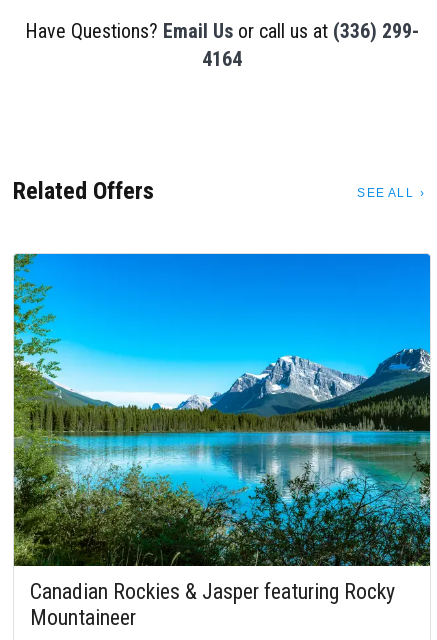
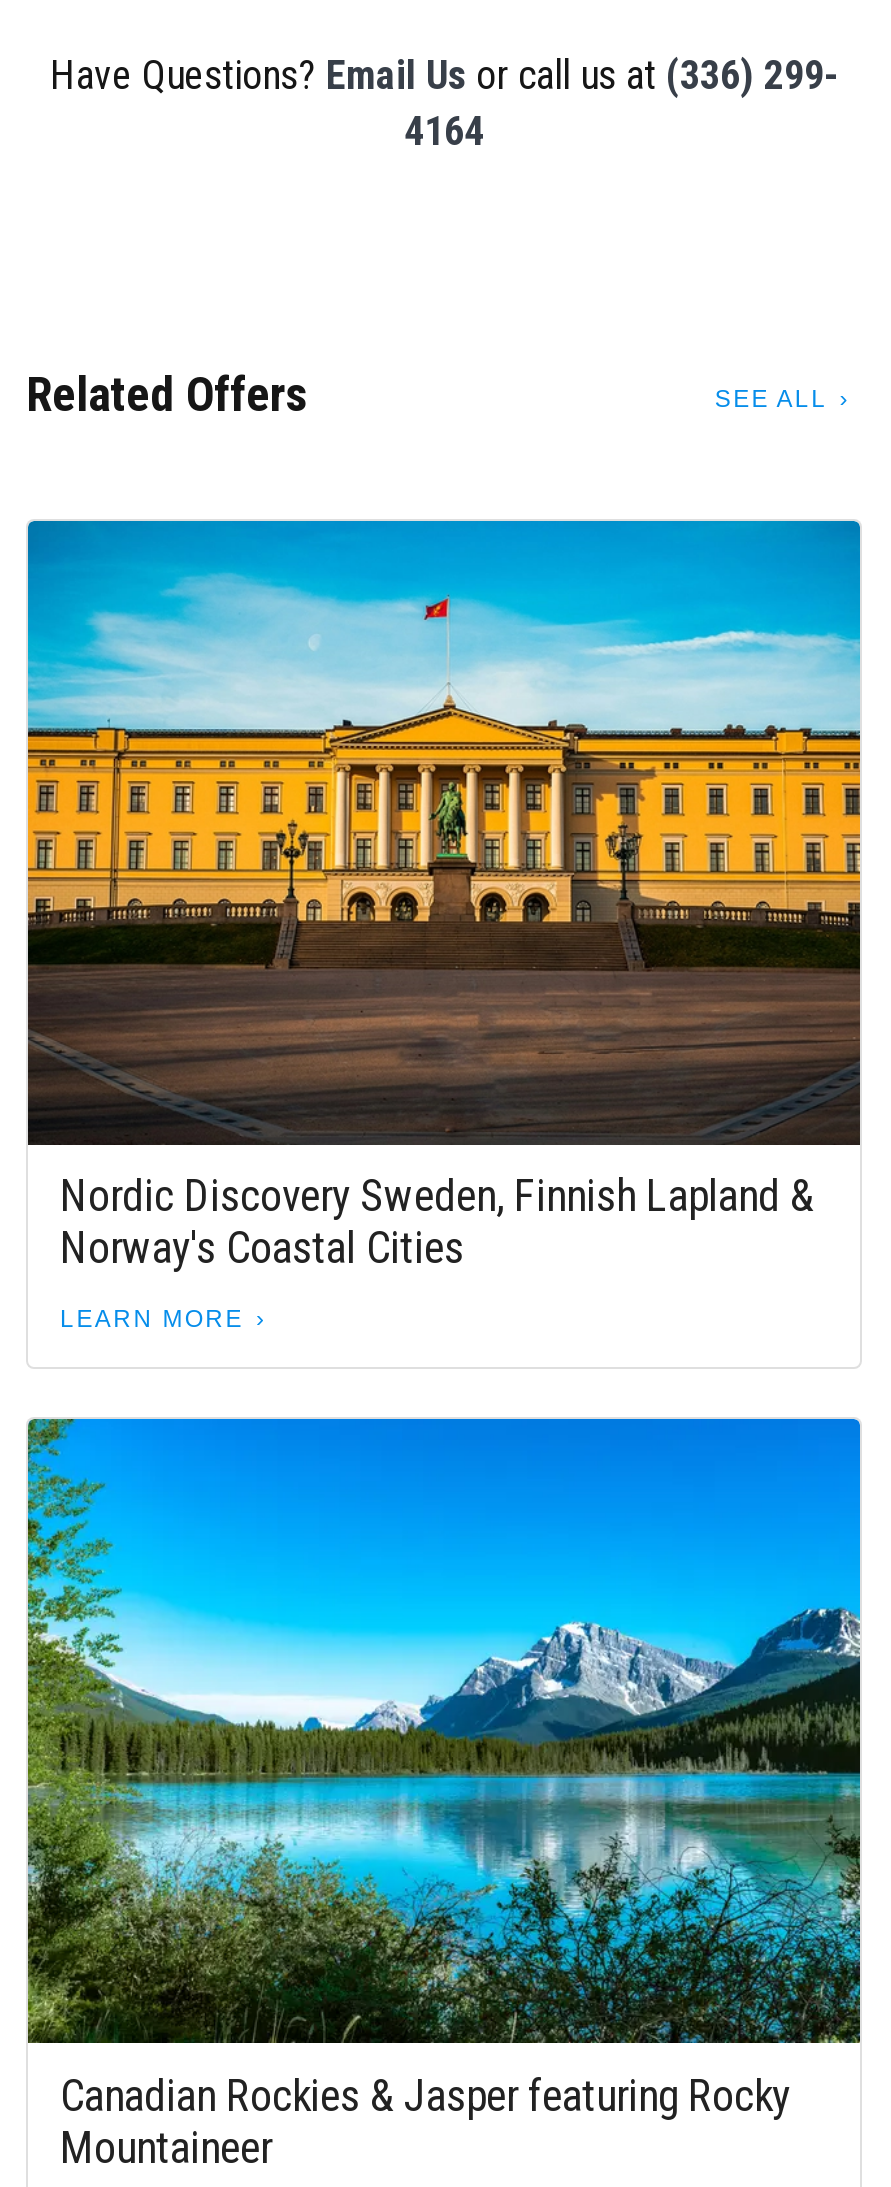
+ [image]
+ Nordic Discovery Sweden, Finnish Lapland &
+ Norway's Coastal Cities
+ LEARN MORE
